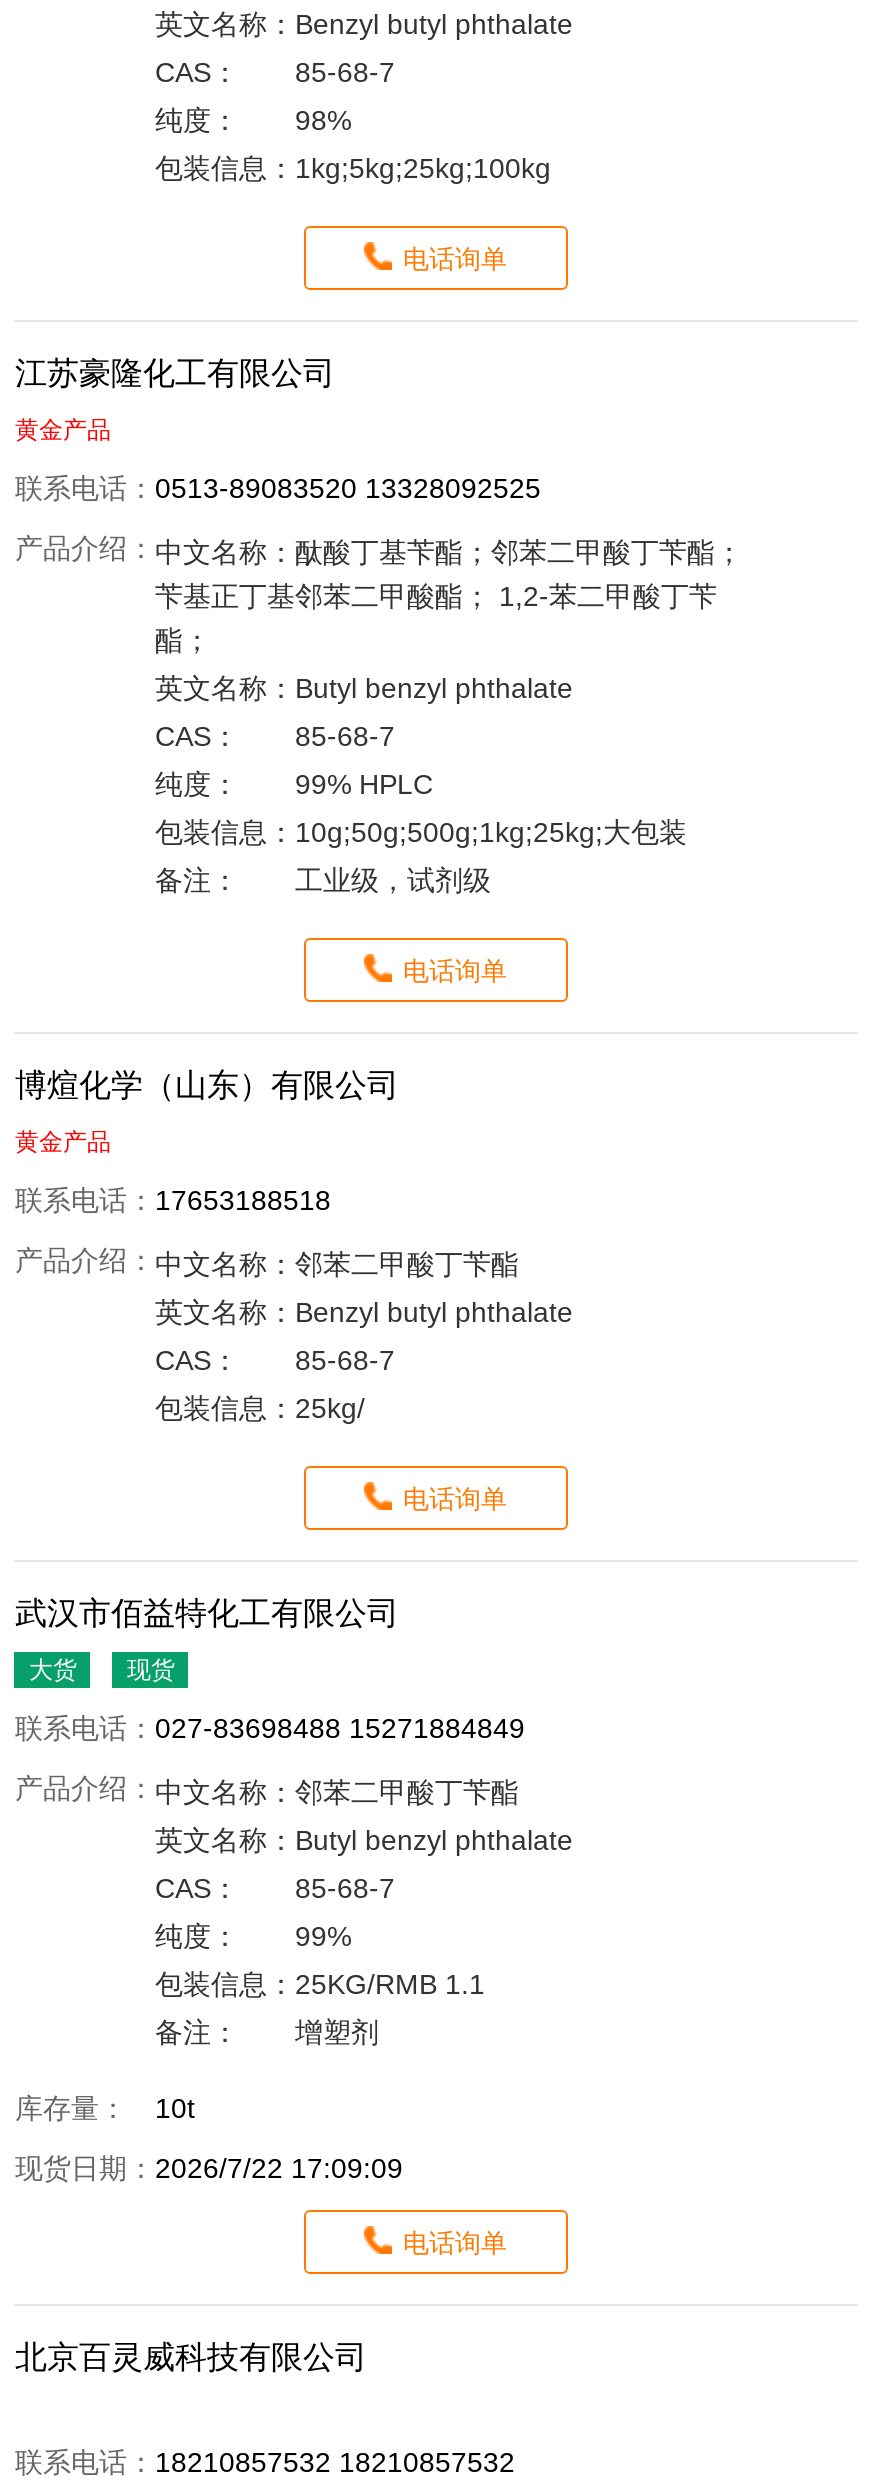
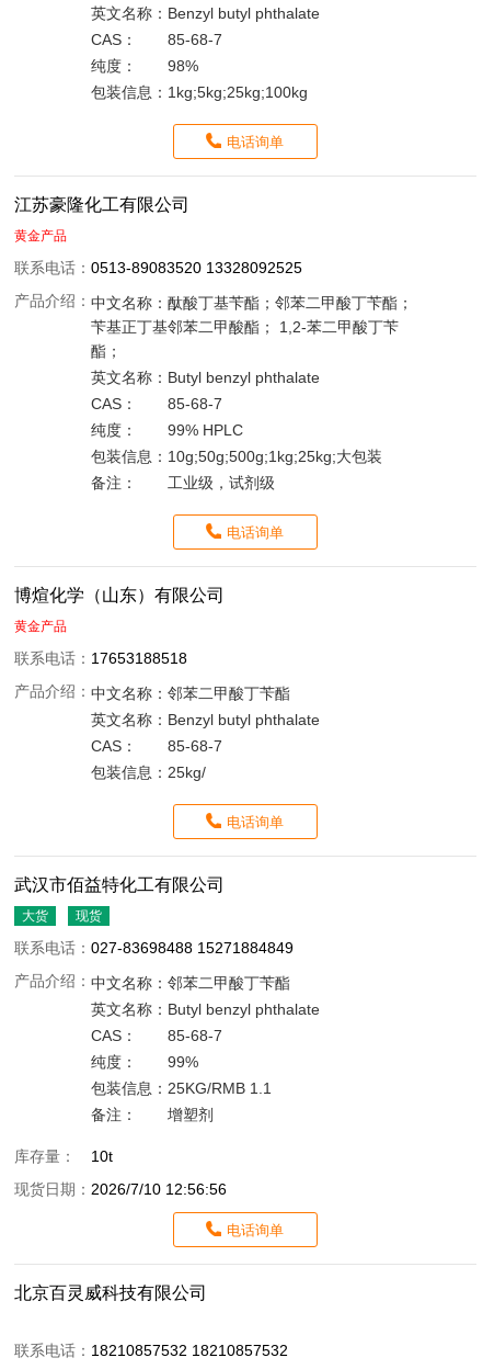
- 现货日期：2026/7/22 17:09:09
+ 现货日期：2026/7/10 12:56:56
